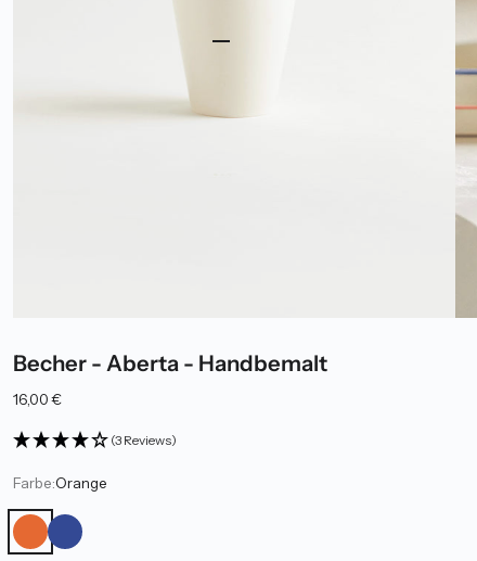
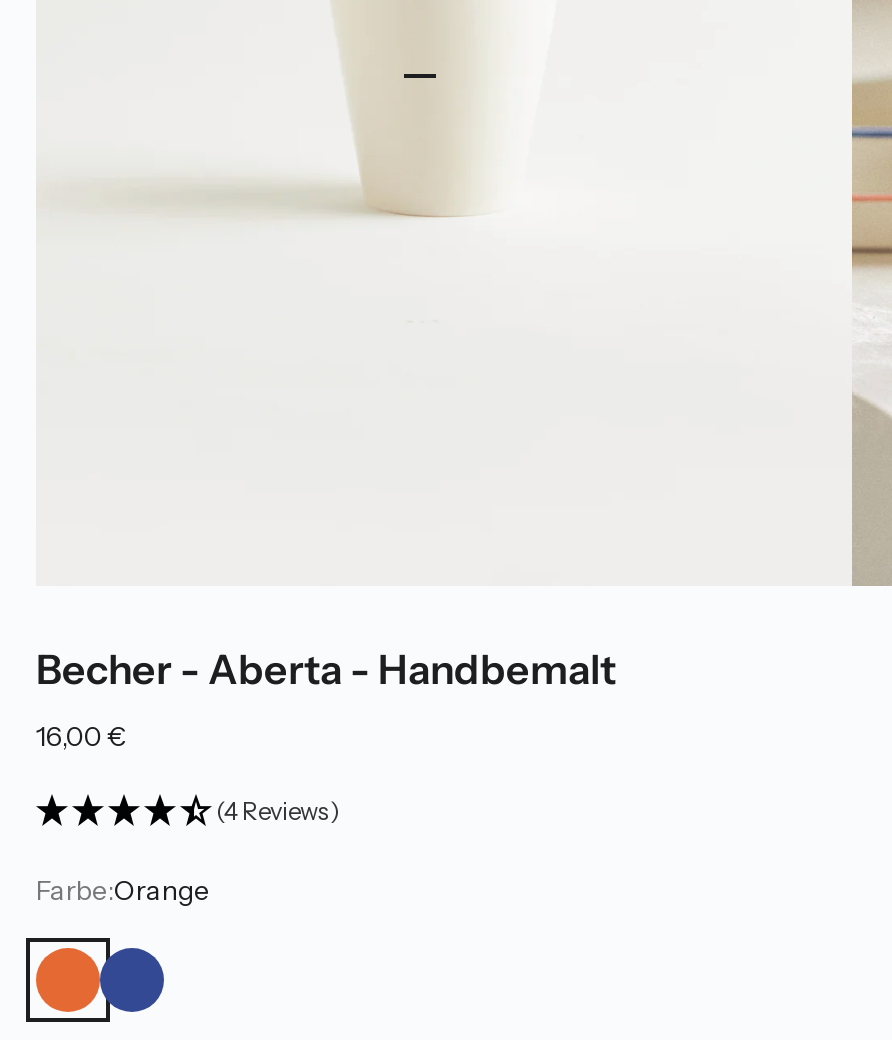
- (3 Reviews)
+ (4 Reviews)
